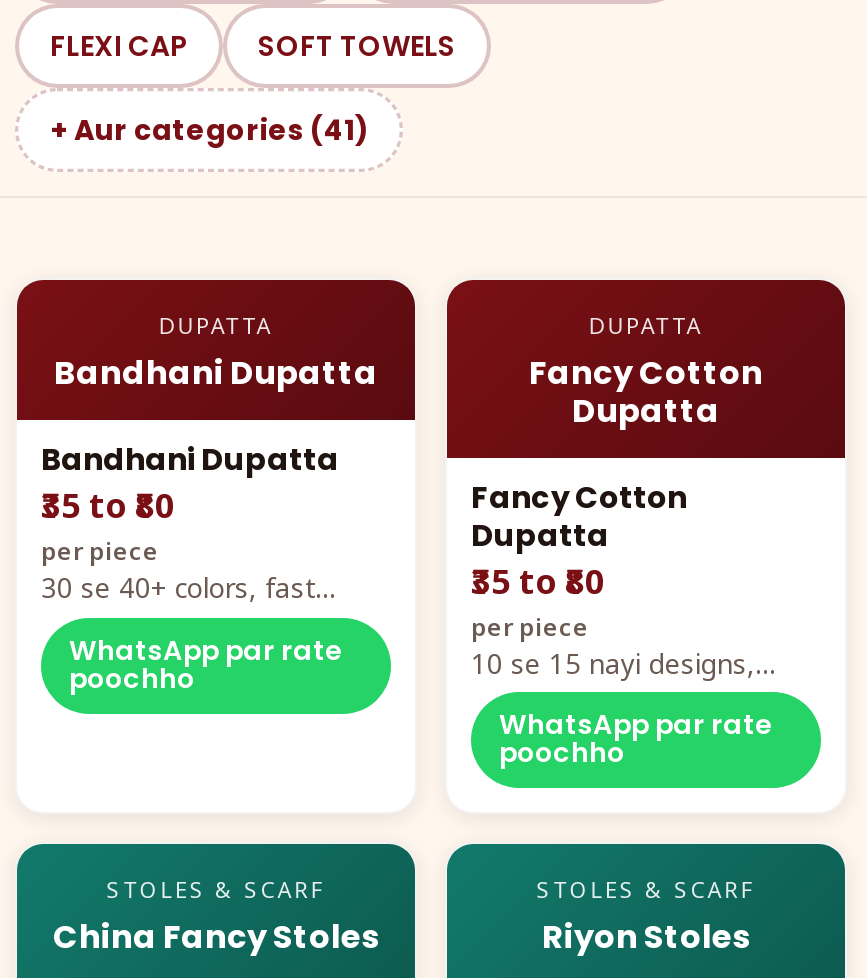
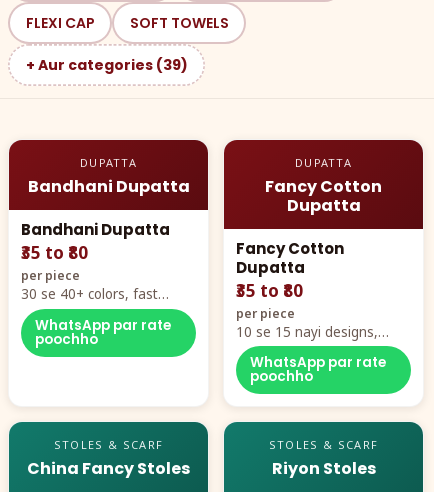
- + Aur categories (41)
+ + Aur categories (39)
